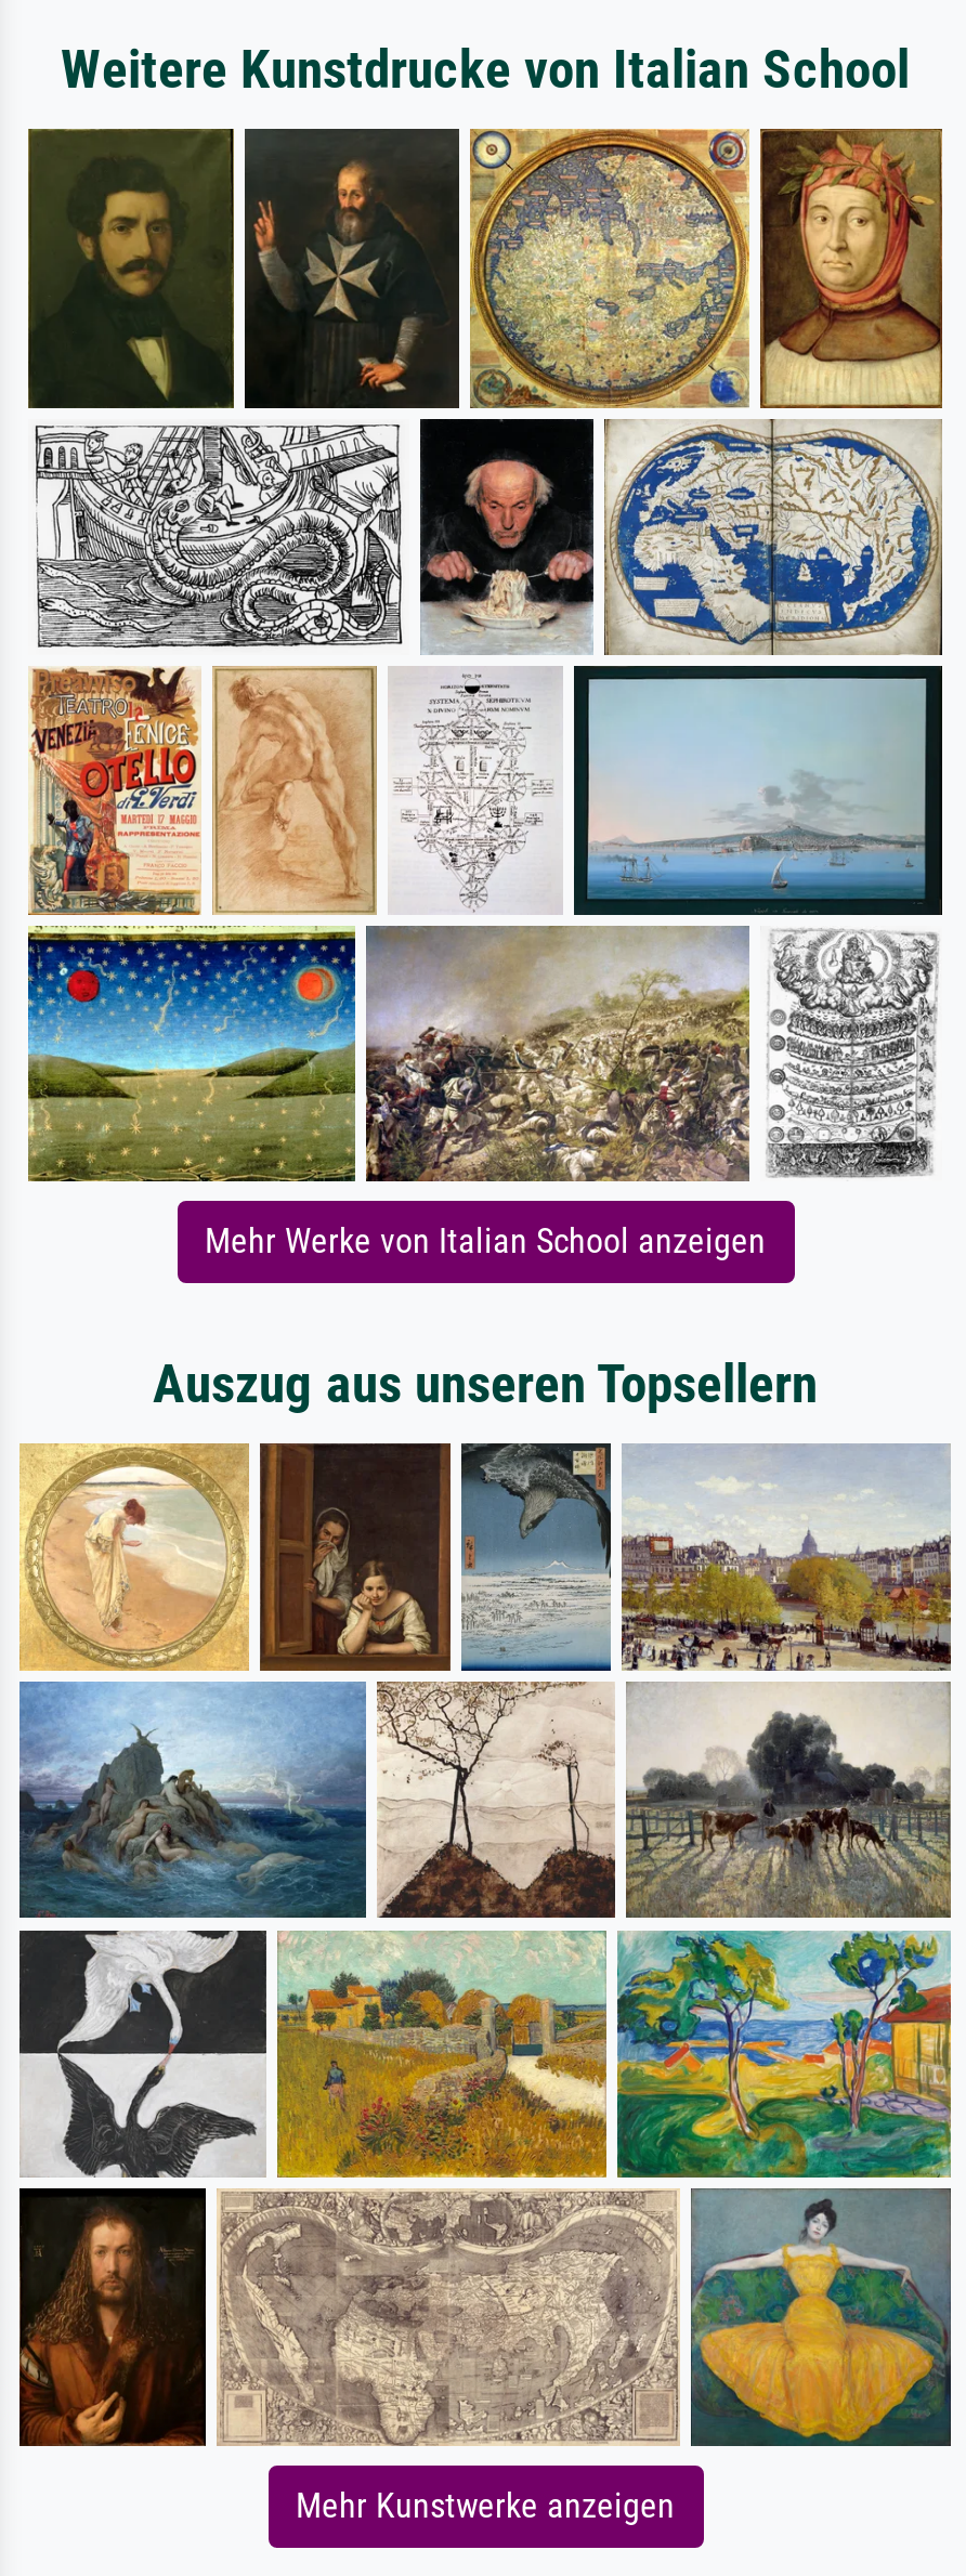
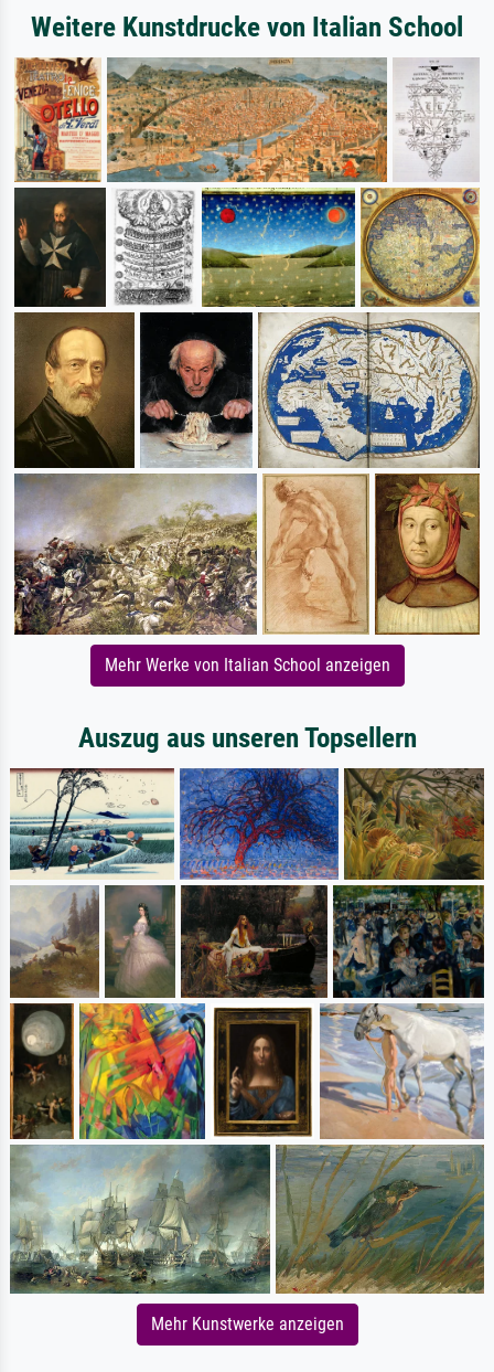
- [image]
+ [image]

- [image]
+ [image]
